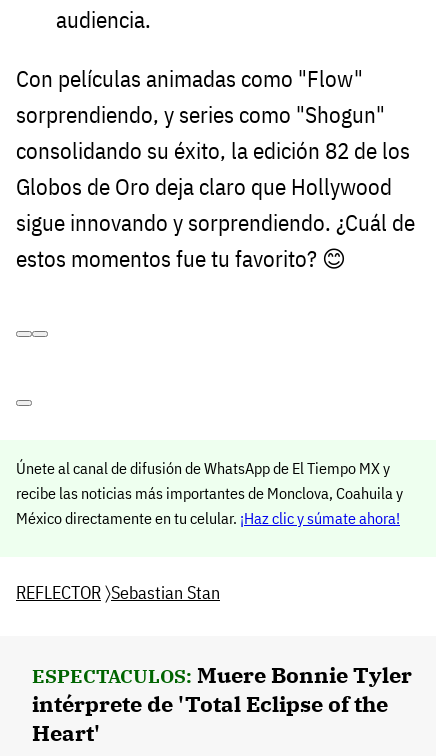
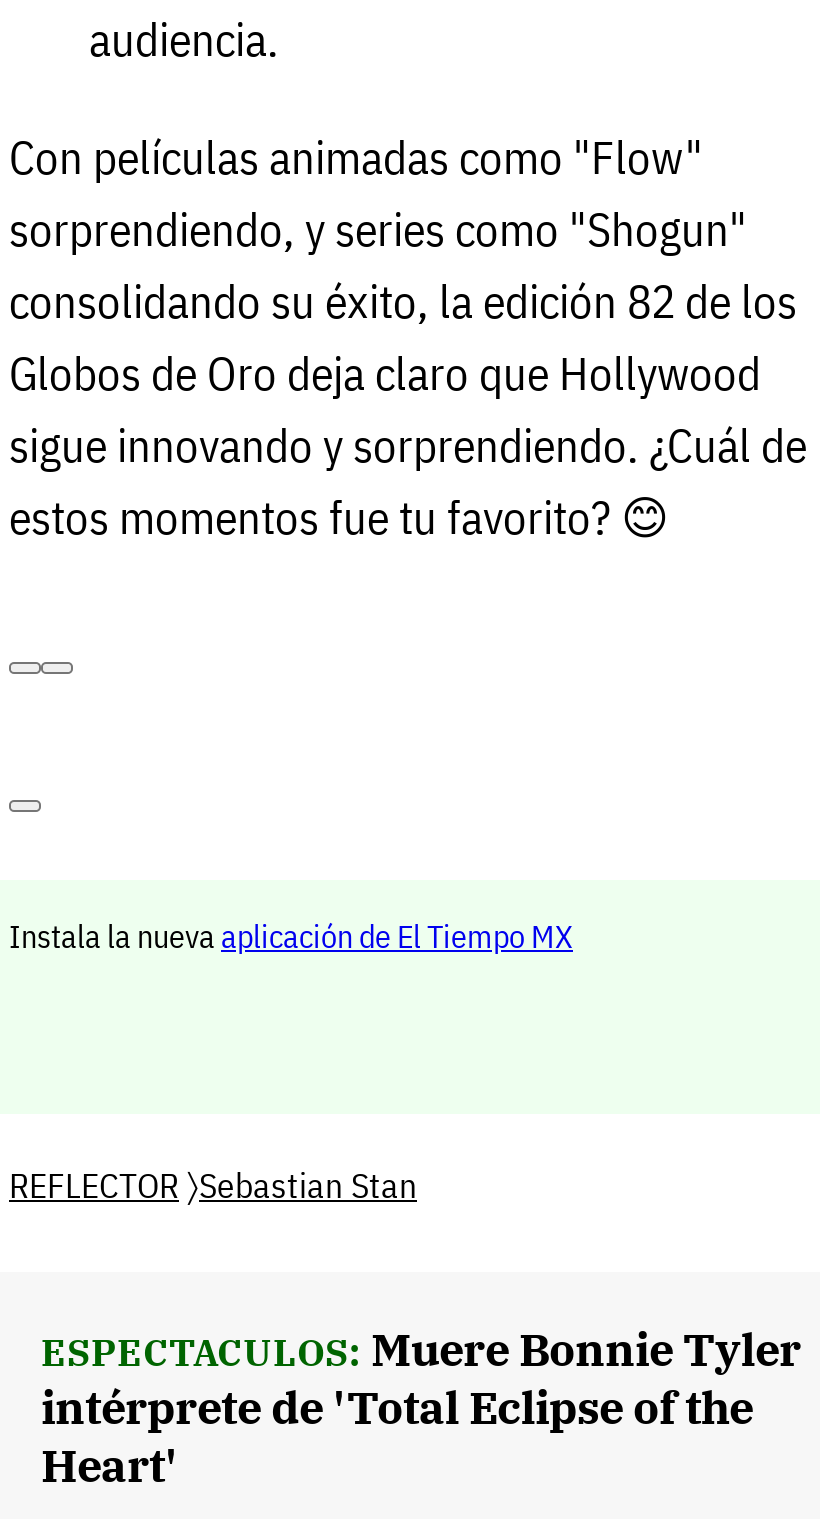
- Únete al canal de difusión de WhatsApp de El Tiempo MX y
- recibe las noticias más importantes de Monclova, Coahuila y
- México directamente en tu celular. ¡Haz clic y súmate ahora!
+ Instala la nueva aplicación de El Tiempo MX
